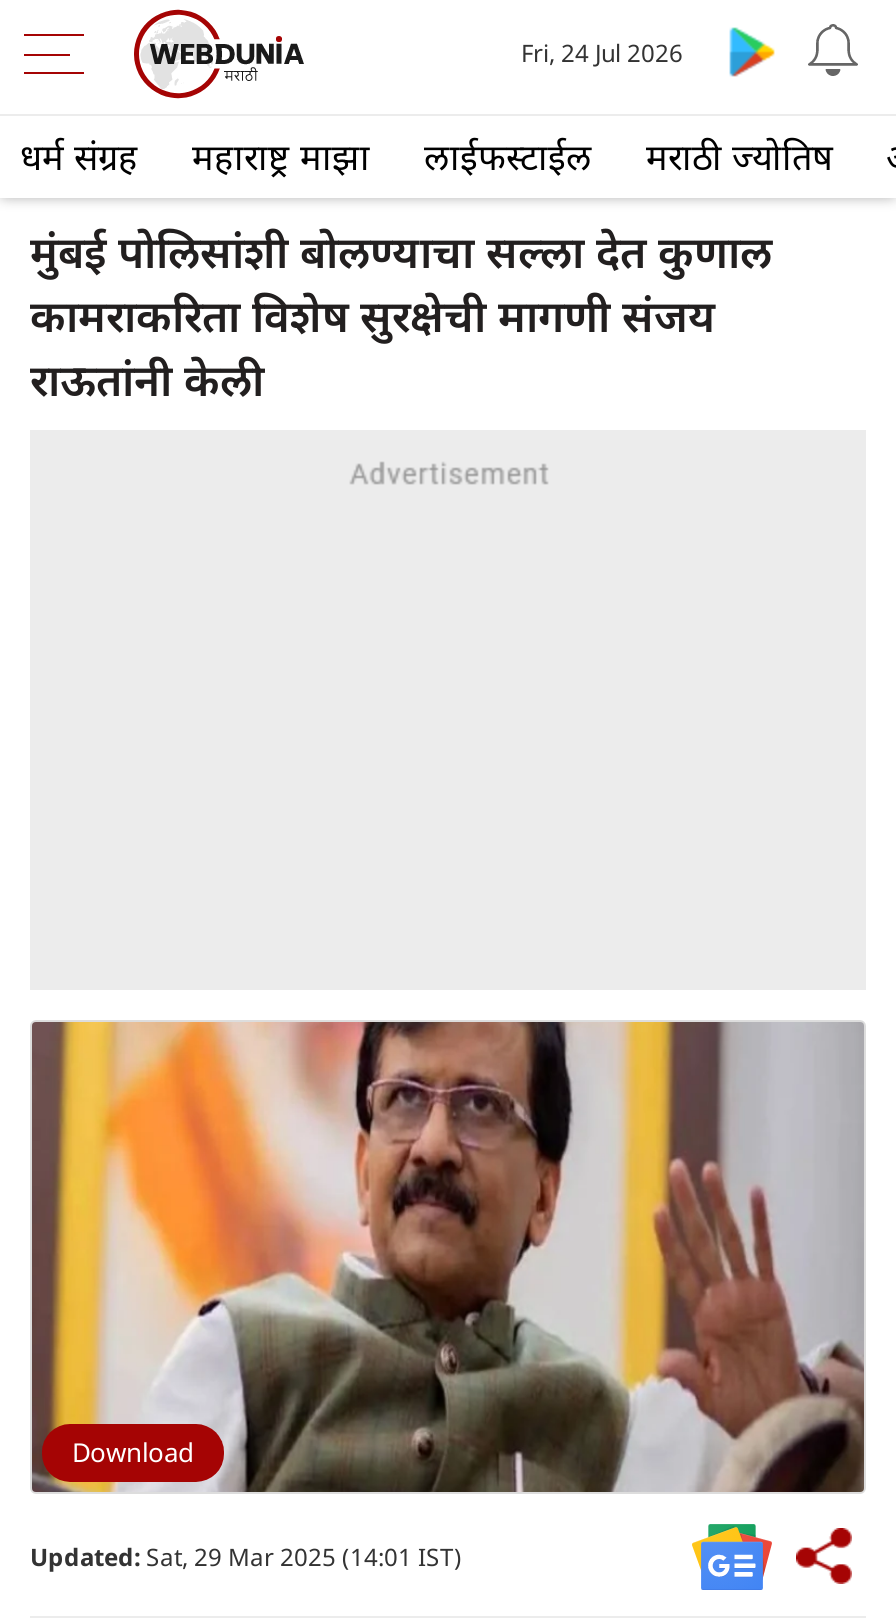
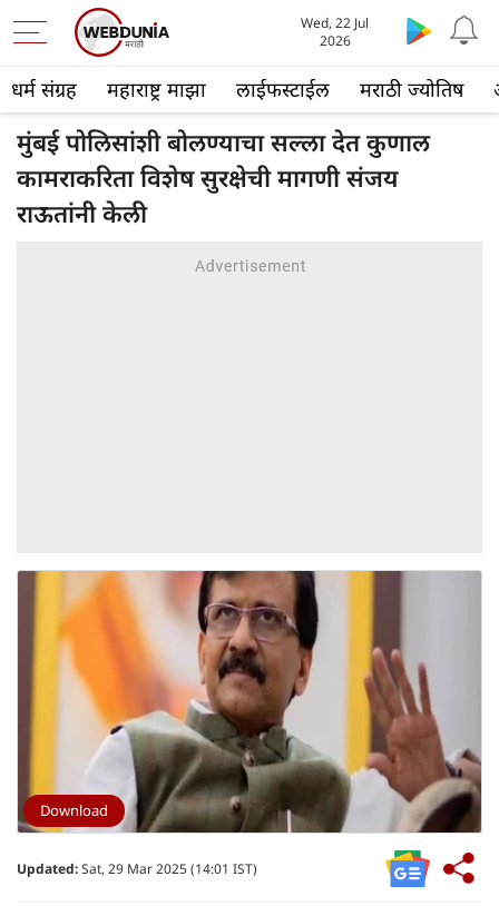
- Fri, 24 Jul 2026
+ Wed, 22 Jul
+ 2026
